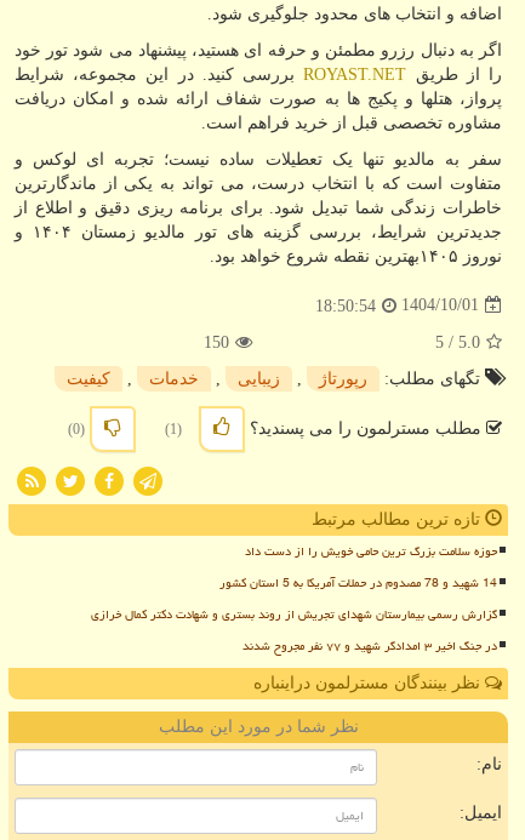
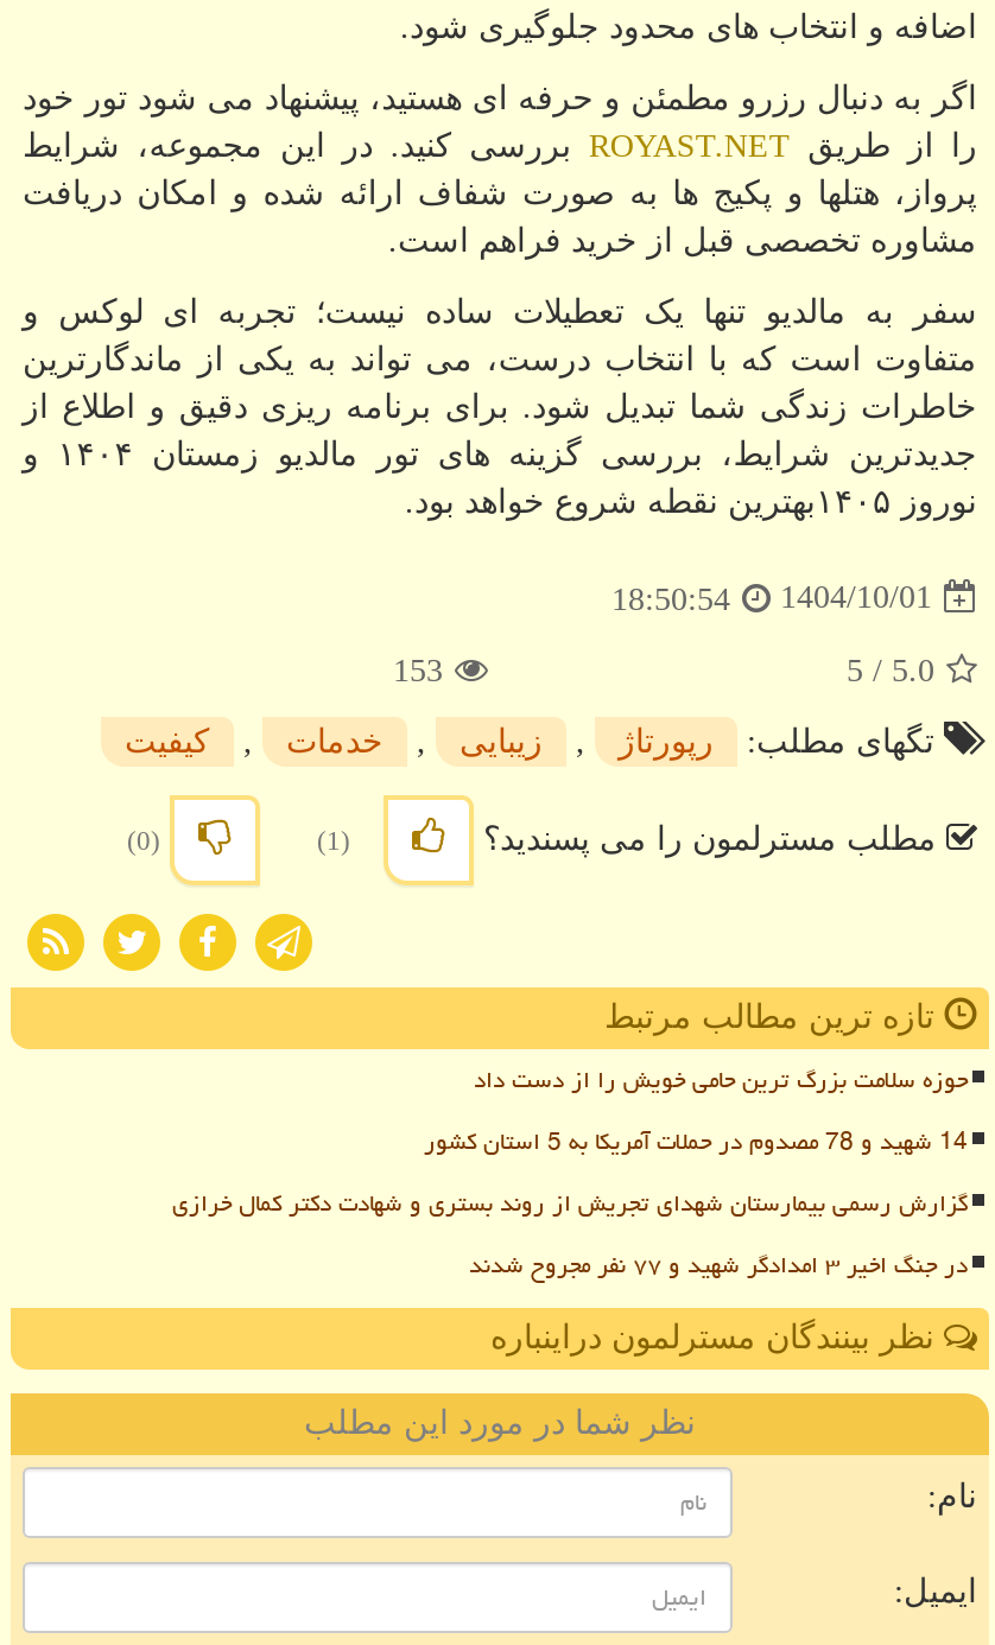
- 150
+ 153
